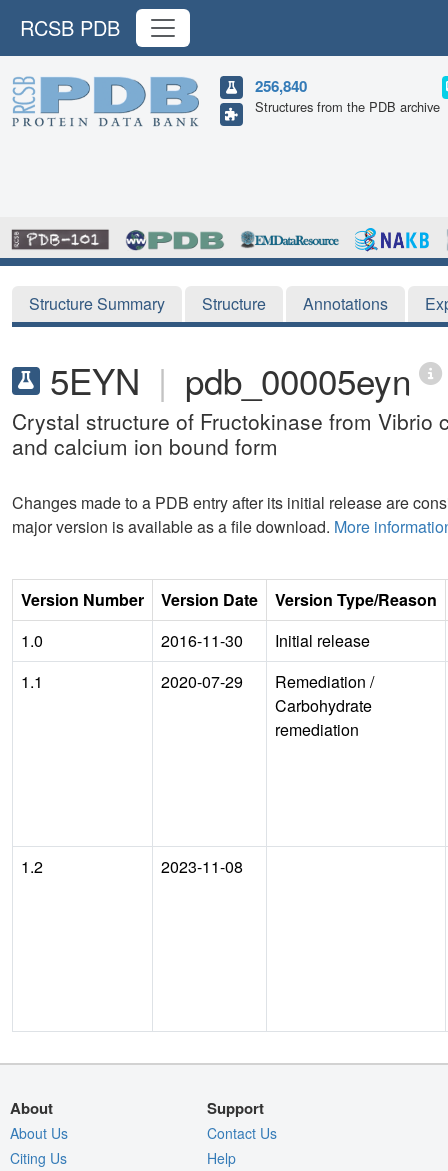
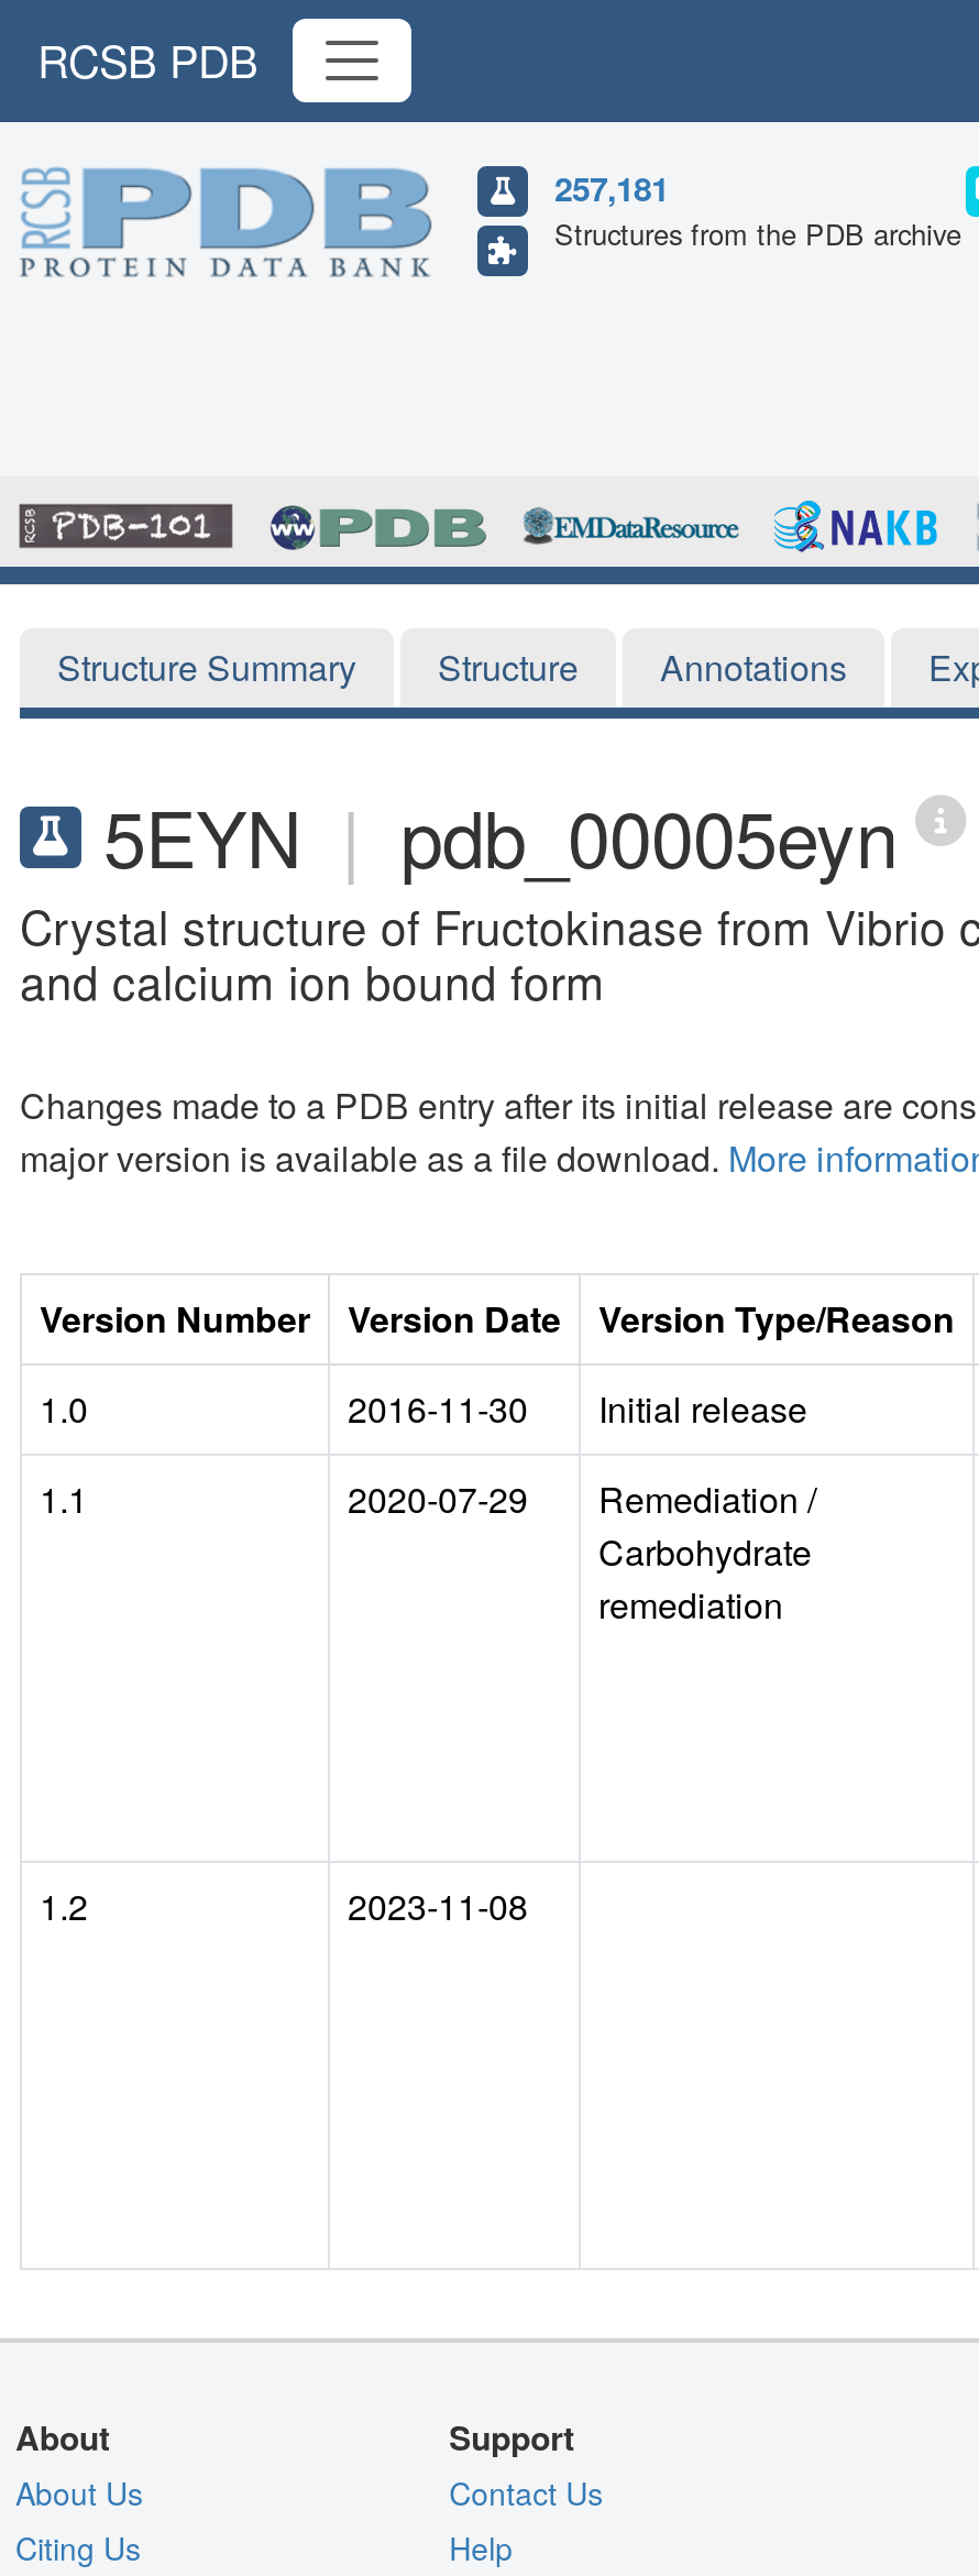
- 256,840
+ 257,181
